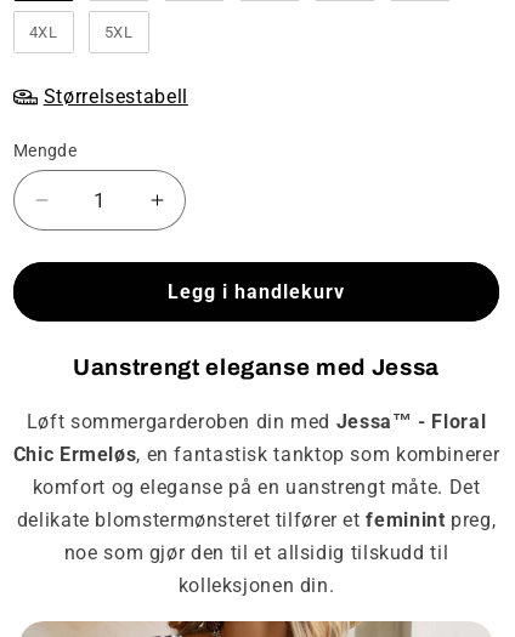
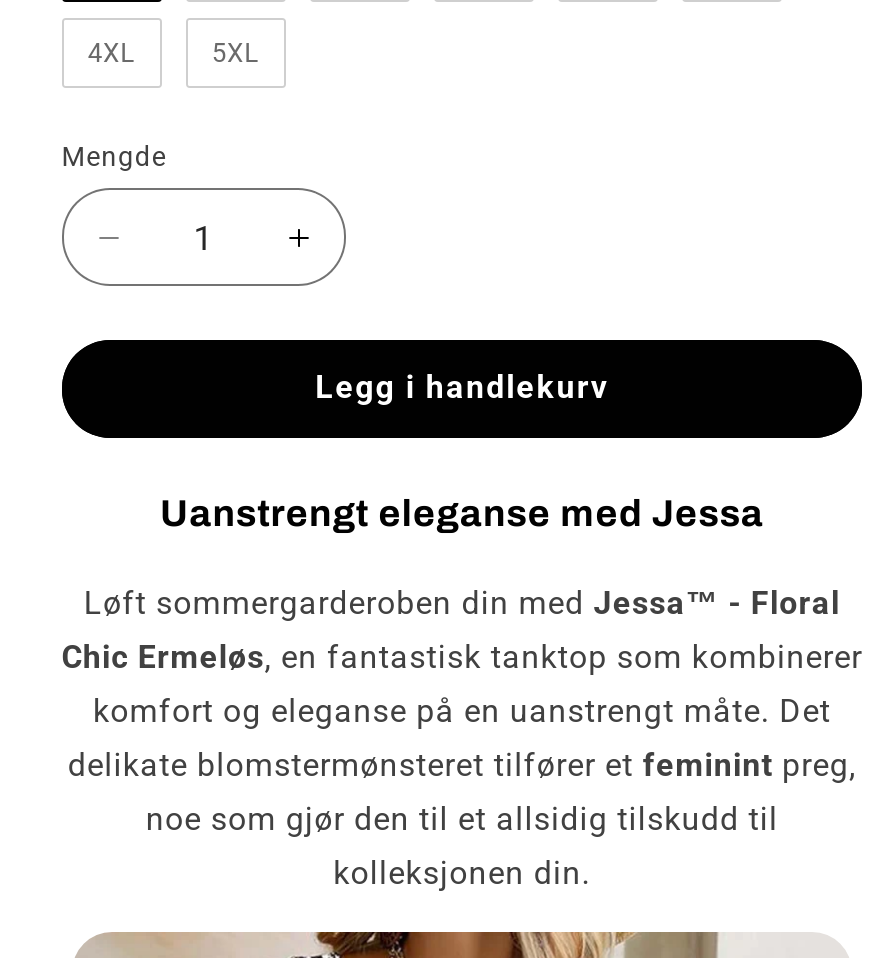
- Størrelsestabell
